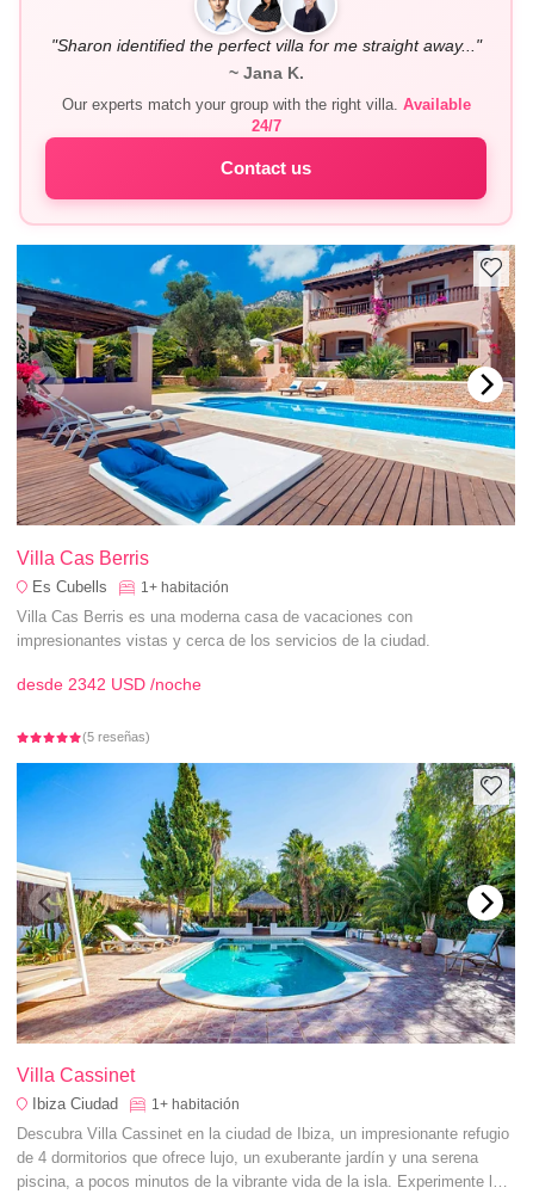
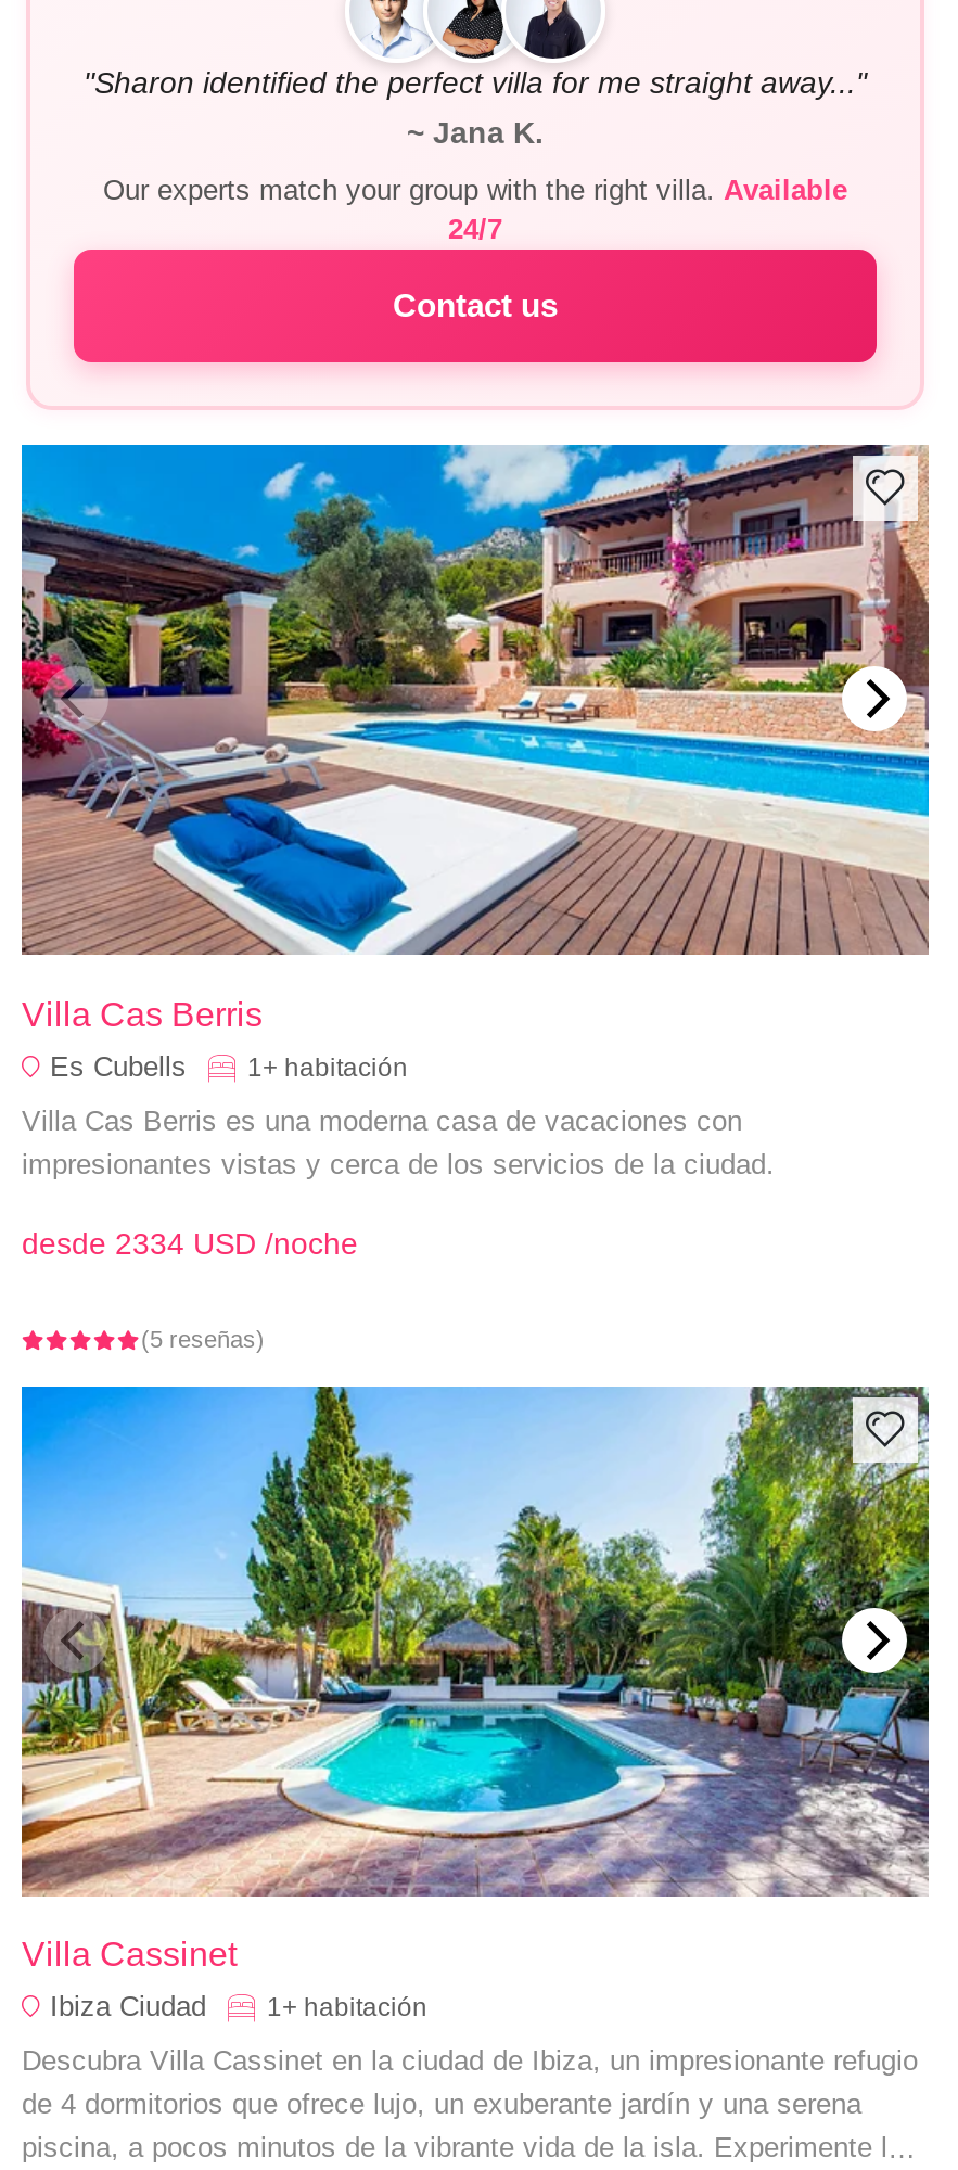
- desde 2342 USD /noche
+ desde 2334 USD /noche
